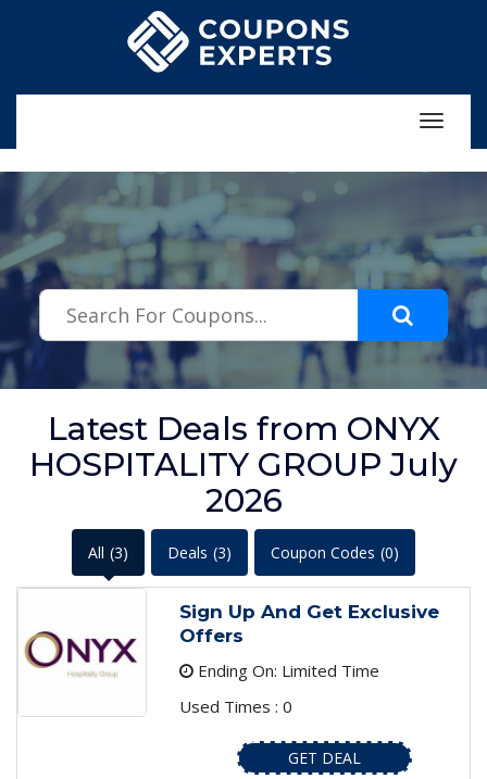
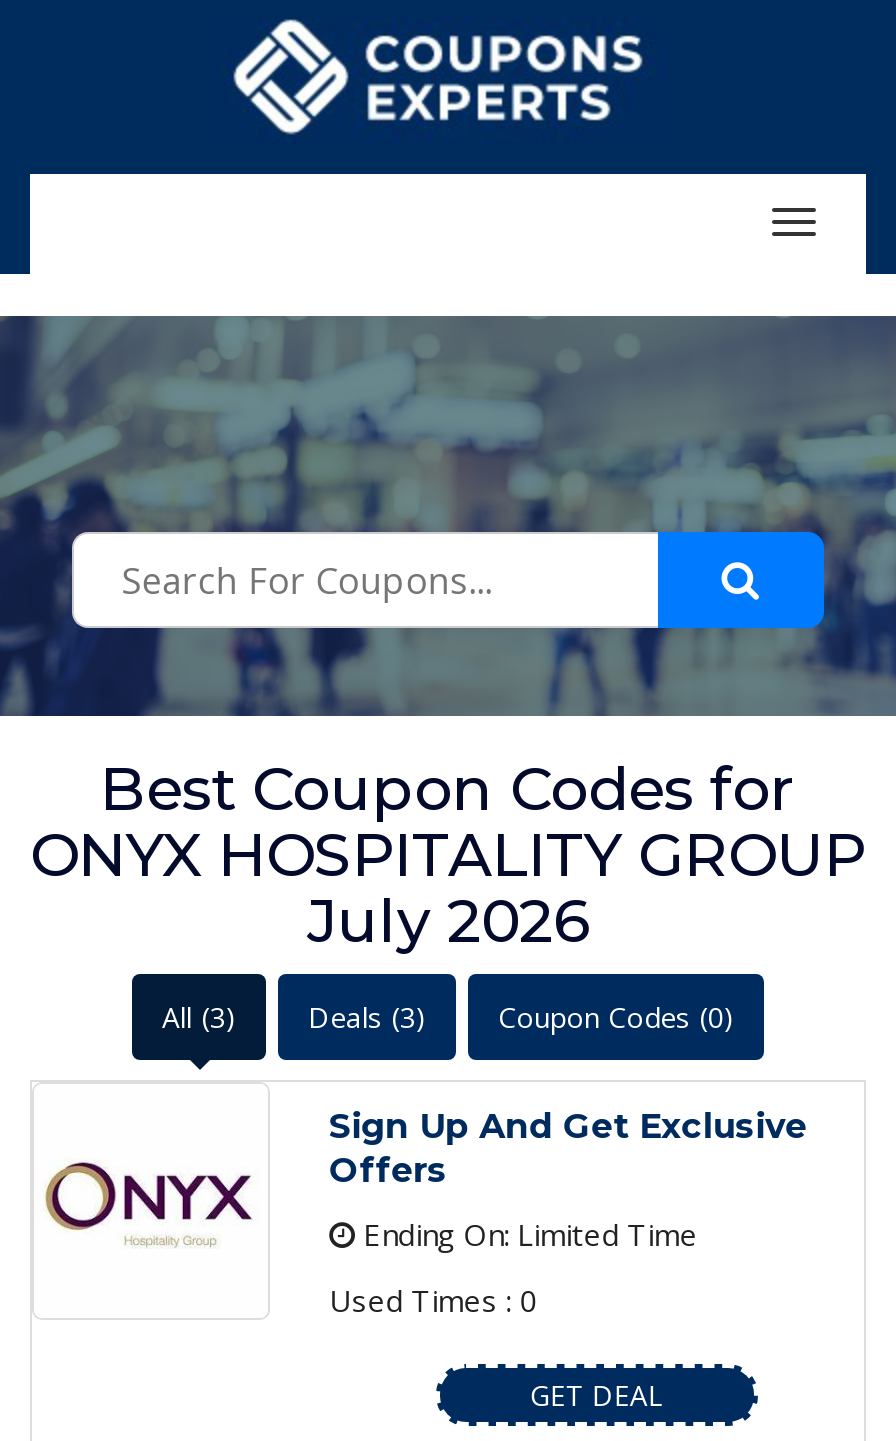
- Latest Deals from ONYX
- HOSPITALITY GROUP July
- 2026
+ Best Coupon Codes for
+ ONYX HOSPITALITY GROUP
+ July 2026
